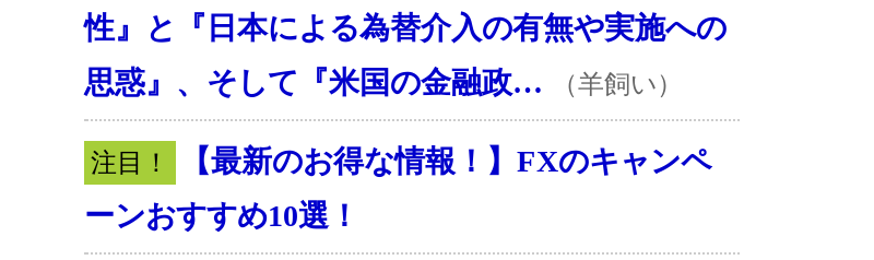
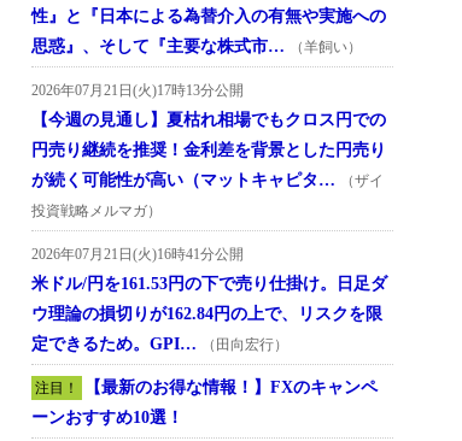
- 思惑』、そして『米国の金融政… （羊飼い）
+ 思惑』、そして『主要な株式市… （羊飼い）
+ 2026年07月21日(火)17時13分公開
+ 【今週の見通し】夏枯れ相場でもクロス円での
+ 円売り継続を推奨！金利差を背景とした円売り
+ が続く可能性が高い（マットキャピタ… （ザイ
+ 投資戦略メルマガ）
+ 2026年07月21日(火)16時41分公開
+ 米ドル/円を161.53円の下で売り仕掛け。日足ダ
+ ウ理論の損切りが162.84円の上で、リスクを限
+ 定できるため。GPI… （田向宏行）
